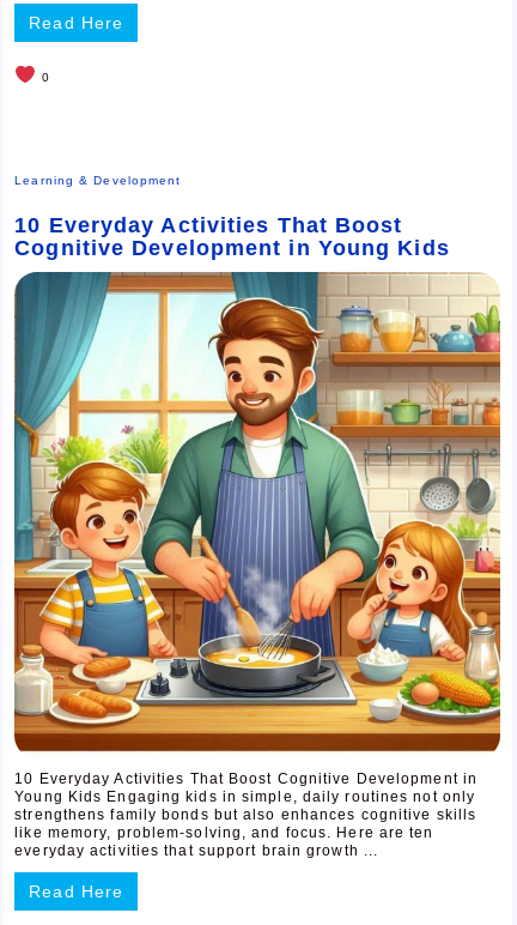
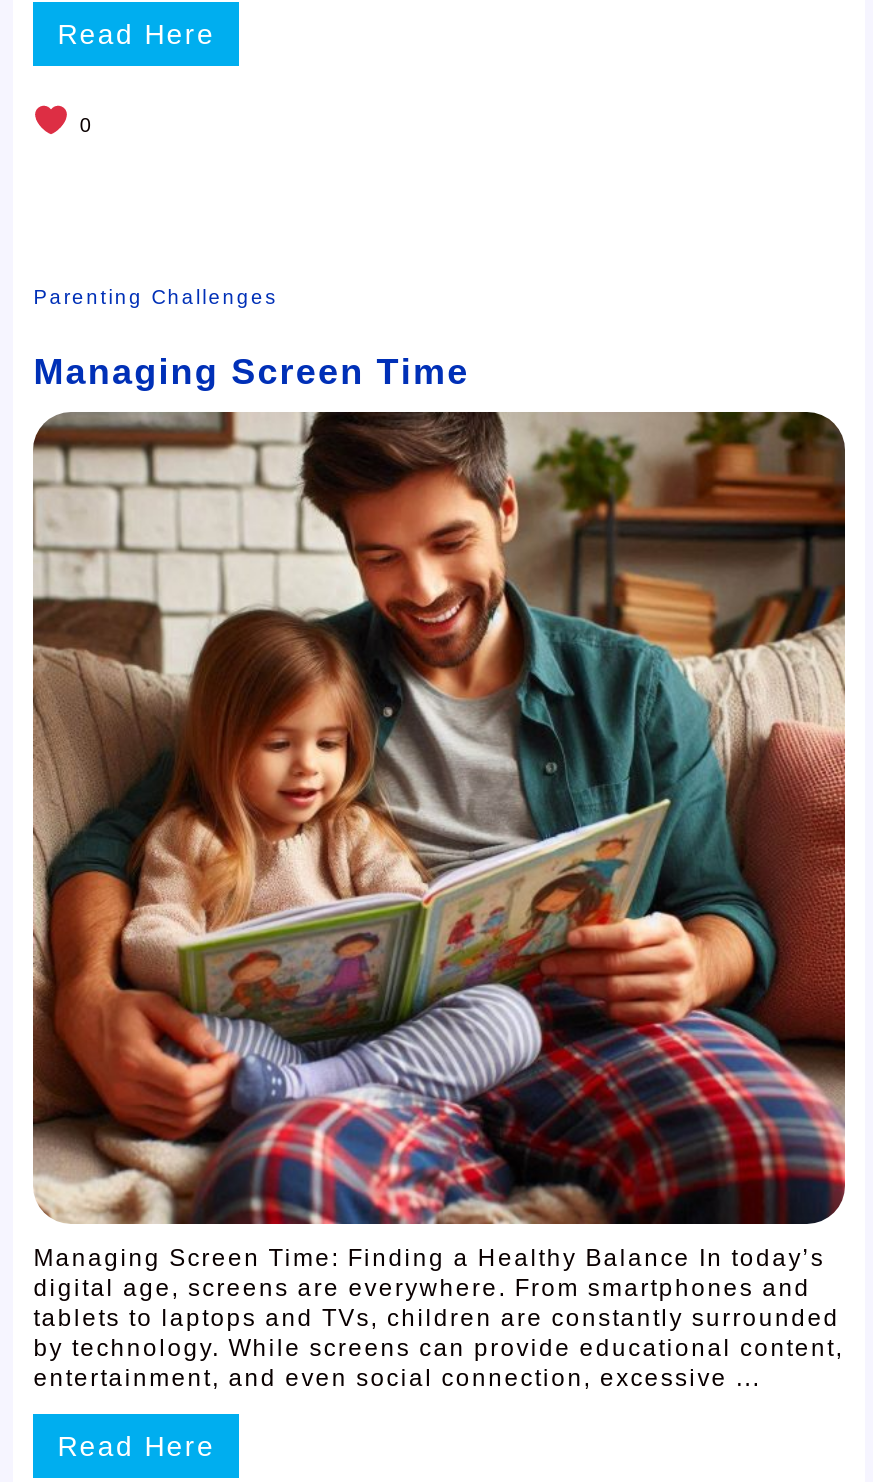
- Learning & Development
+ Parenting Challenges

- 10 Everyday Activities That Boost
- Cognitive Development in Young Kids
+ Managing Screen Time

- [image]
- 10 Everyday Activities That Boost Cognitive Development in
- Young Kids Engaging kids in simple, daily routines not only
- strengthens family bonds but also enhances cognitive skills
- like memory, problem-solving, and focus. Here are ten
- everyday activities that support brain growth ...
+ [image]
+ Managing Screen Time: Finding a Healthy Balance In today’s
+ digital age, screens are everywhere. From smartphones and
+ tablets to laptops and TVs, children are constantly surrounded
+ by technology. While screens can provide educational content,
+ entertainment, and even social connection, excessive ...
